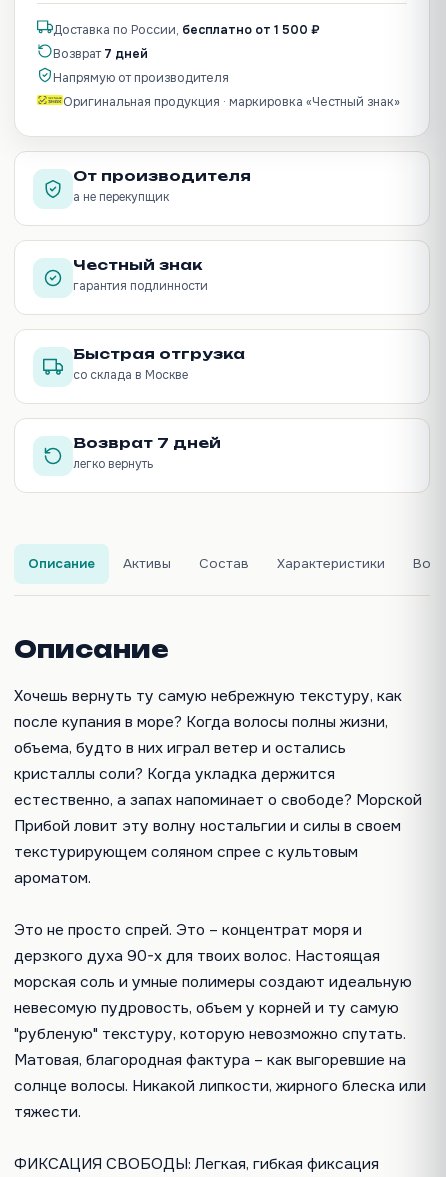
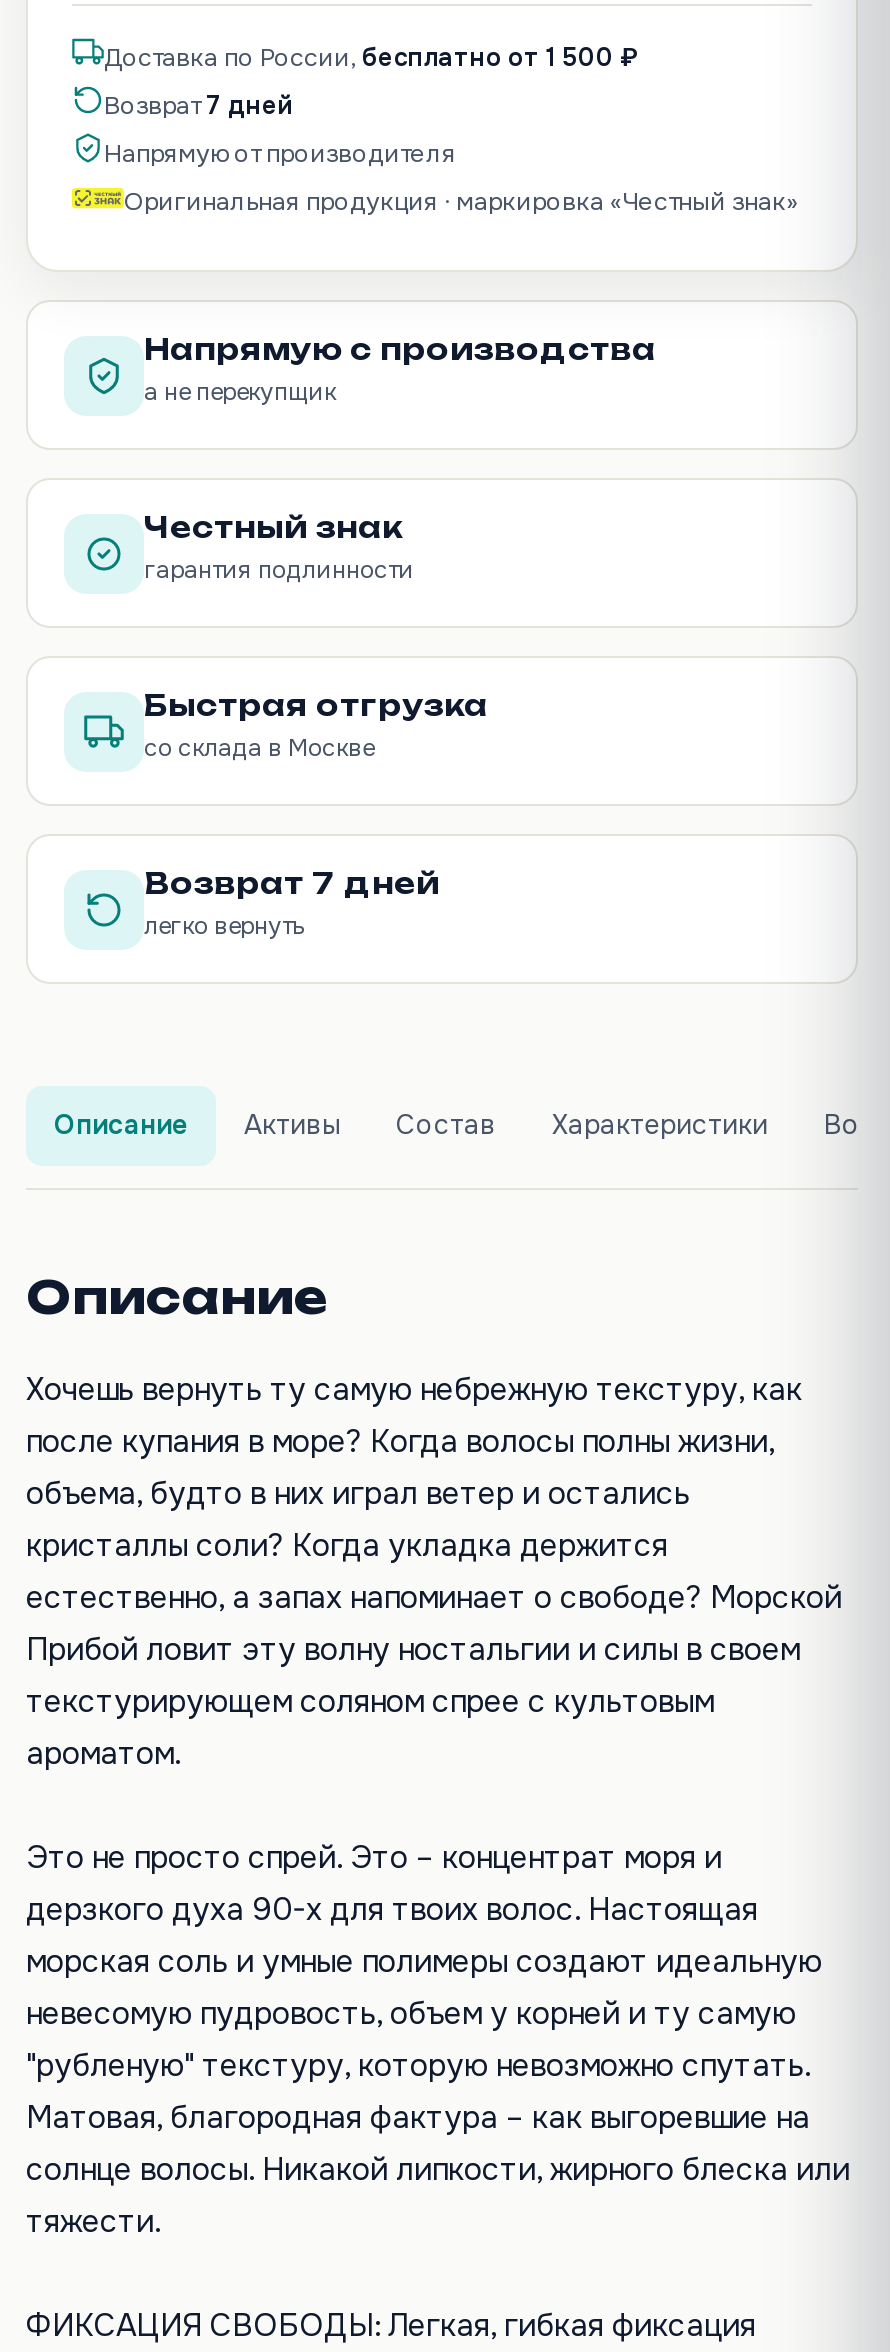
- От производителя
+ Напрямую с производства
